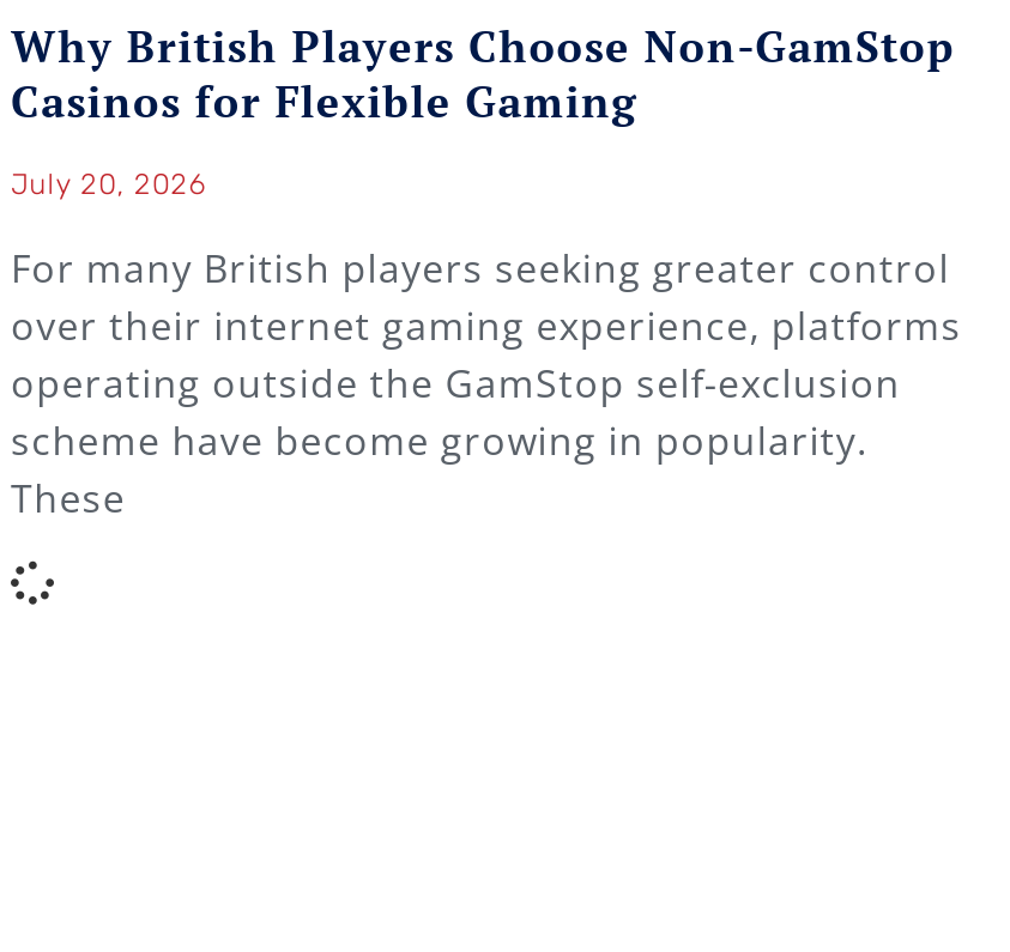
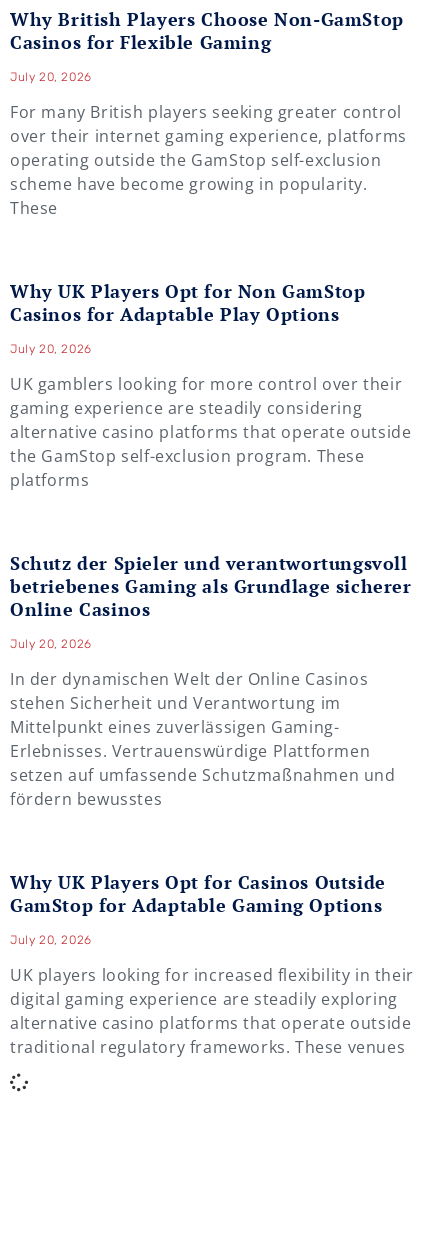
+ Why UK Players Opt for Non GamStop
+ Casinos for Adaptable Play Options
+ July 20, 2026
+ UK gamblers looking for more control over their
+ gaming experience are steadily considering
+ alternative casino platforms that operate outside
+ the GamStop self-exclusion program. These
+ platforms
+ Schutz der Spieler und verantwortungsvoll
+ betriebenes Gaming als Grundlage sicherer
+ Online Casinos
+ July 20, 2026
+ In der dynamischen Welt der Online Casinos
+ stehen Sicherheit und Verantwortung im
+ Mittelpunkt eines zuverlässigen Gaming-
+ Erlebnisses. Vertrauenswürdige Plattformen
+ setzen auf umfassende Schutzmaßnahmen und
+ fördern bewusstes
+ Why UK Players Opt for Casinos Outside
+ GamStop for Adaptable Gaming Options
+ July 20, 2026
+ UK players looking for increased flexibility in their
+ digital gaming experience are steadily exploring
+ alternative casino platforms that operate outside
+ traditional regulatory frameworks. These venues
